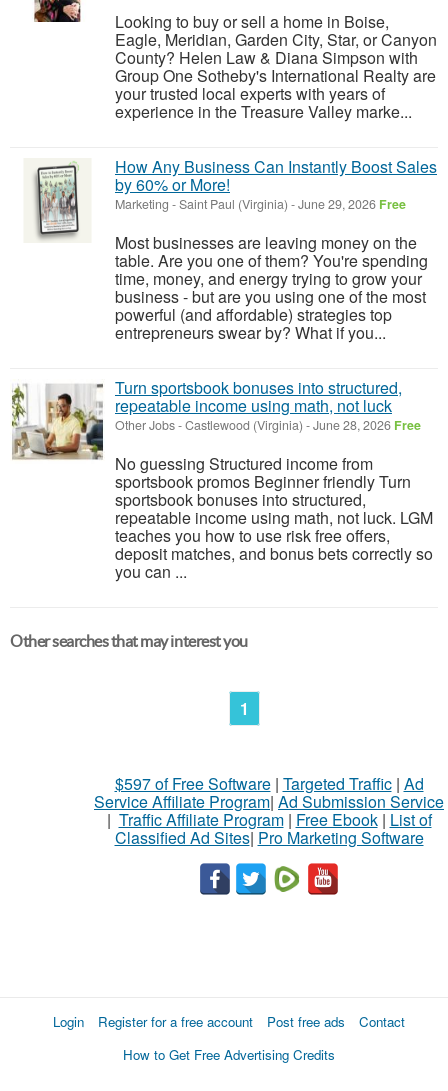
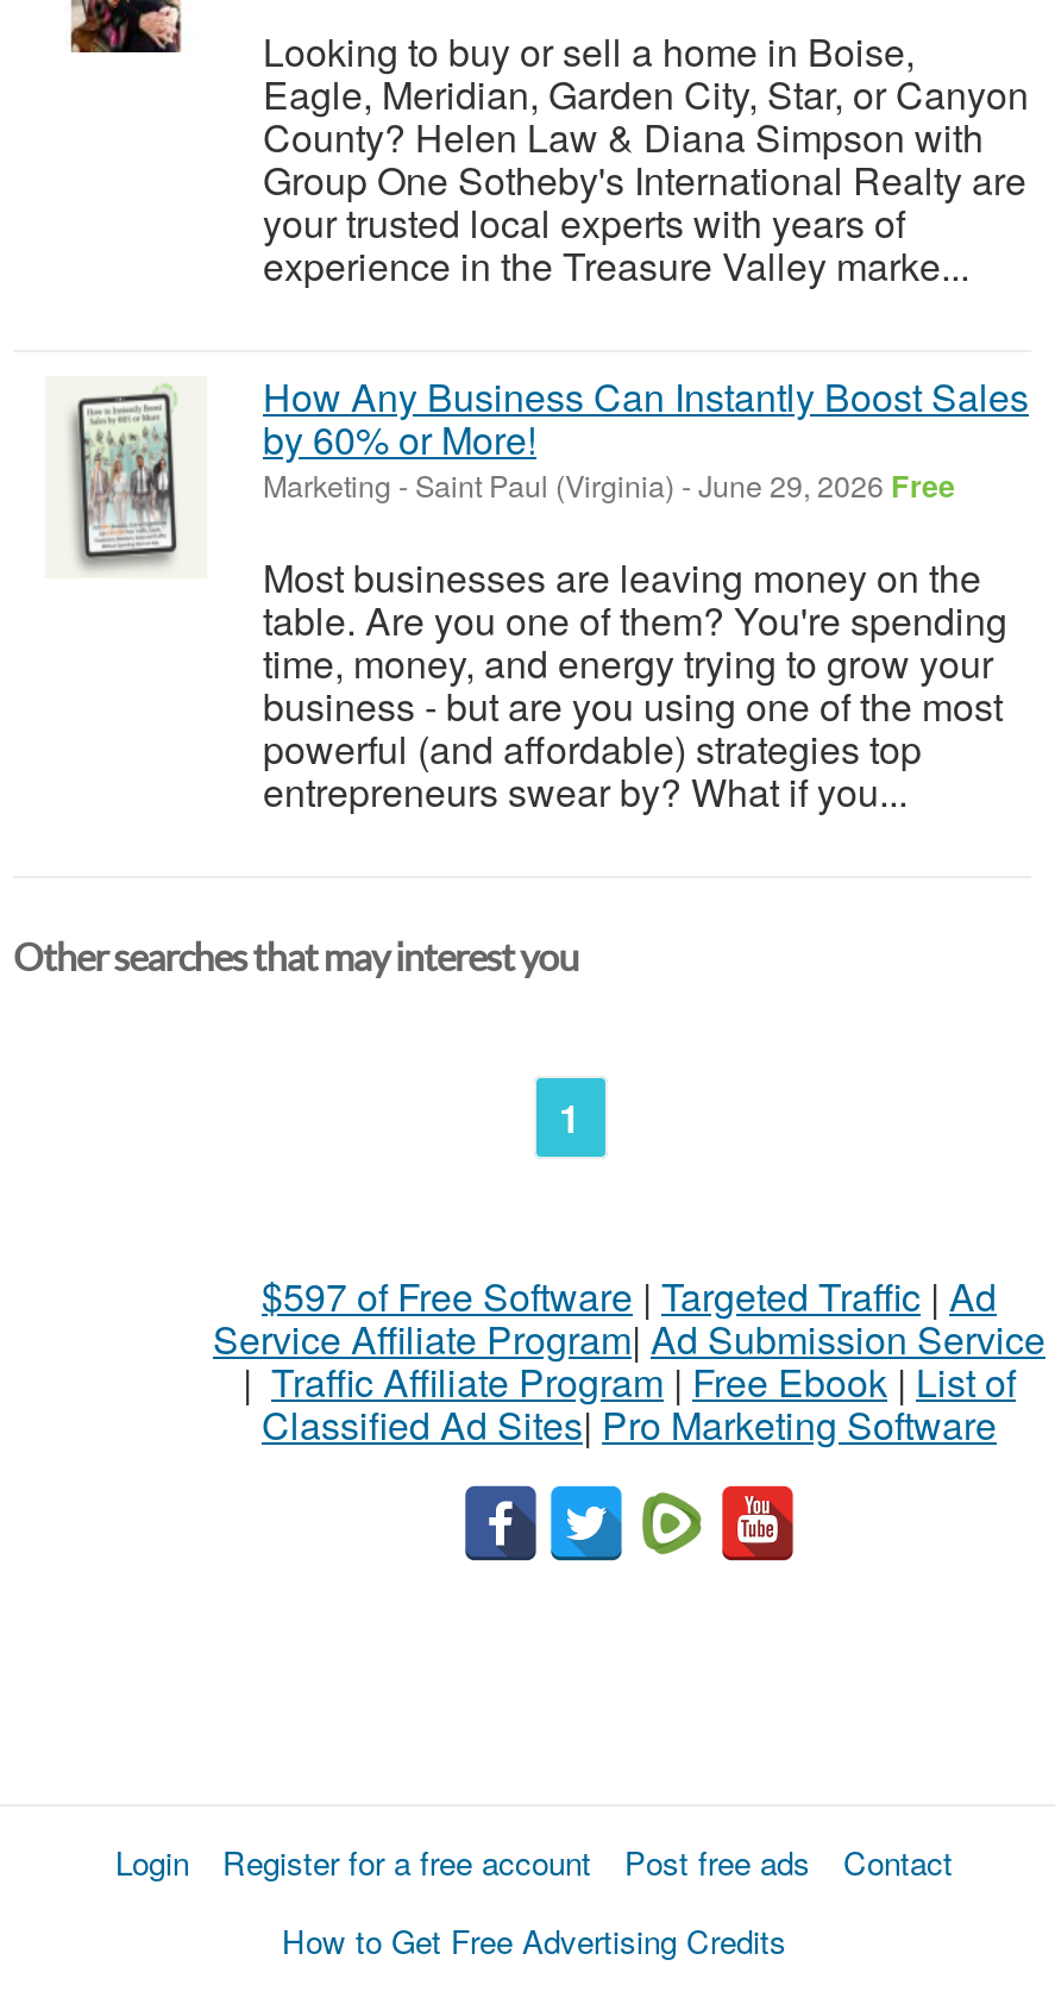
- [image]
- Turn sportsbook bonuses into structured,
- repeatable income using math, not luck
- Other Jobs-Castlewood (Virginia) -June 28, 2026 Free
- No guessing Structured income from
- sportsbook promos Beginner friendly Turn
- sportsbook bonuses into structured,
- repeatable income using math, not luck. LGM
- teaches you how to use risk free offers,
- deposit matches, and bonus bets correctly so
- you can ...
